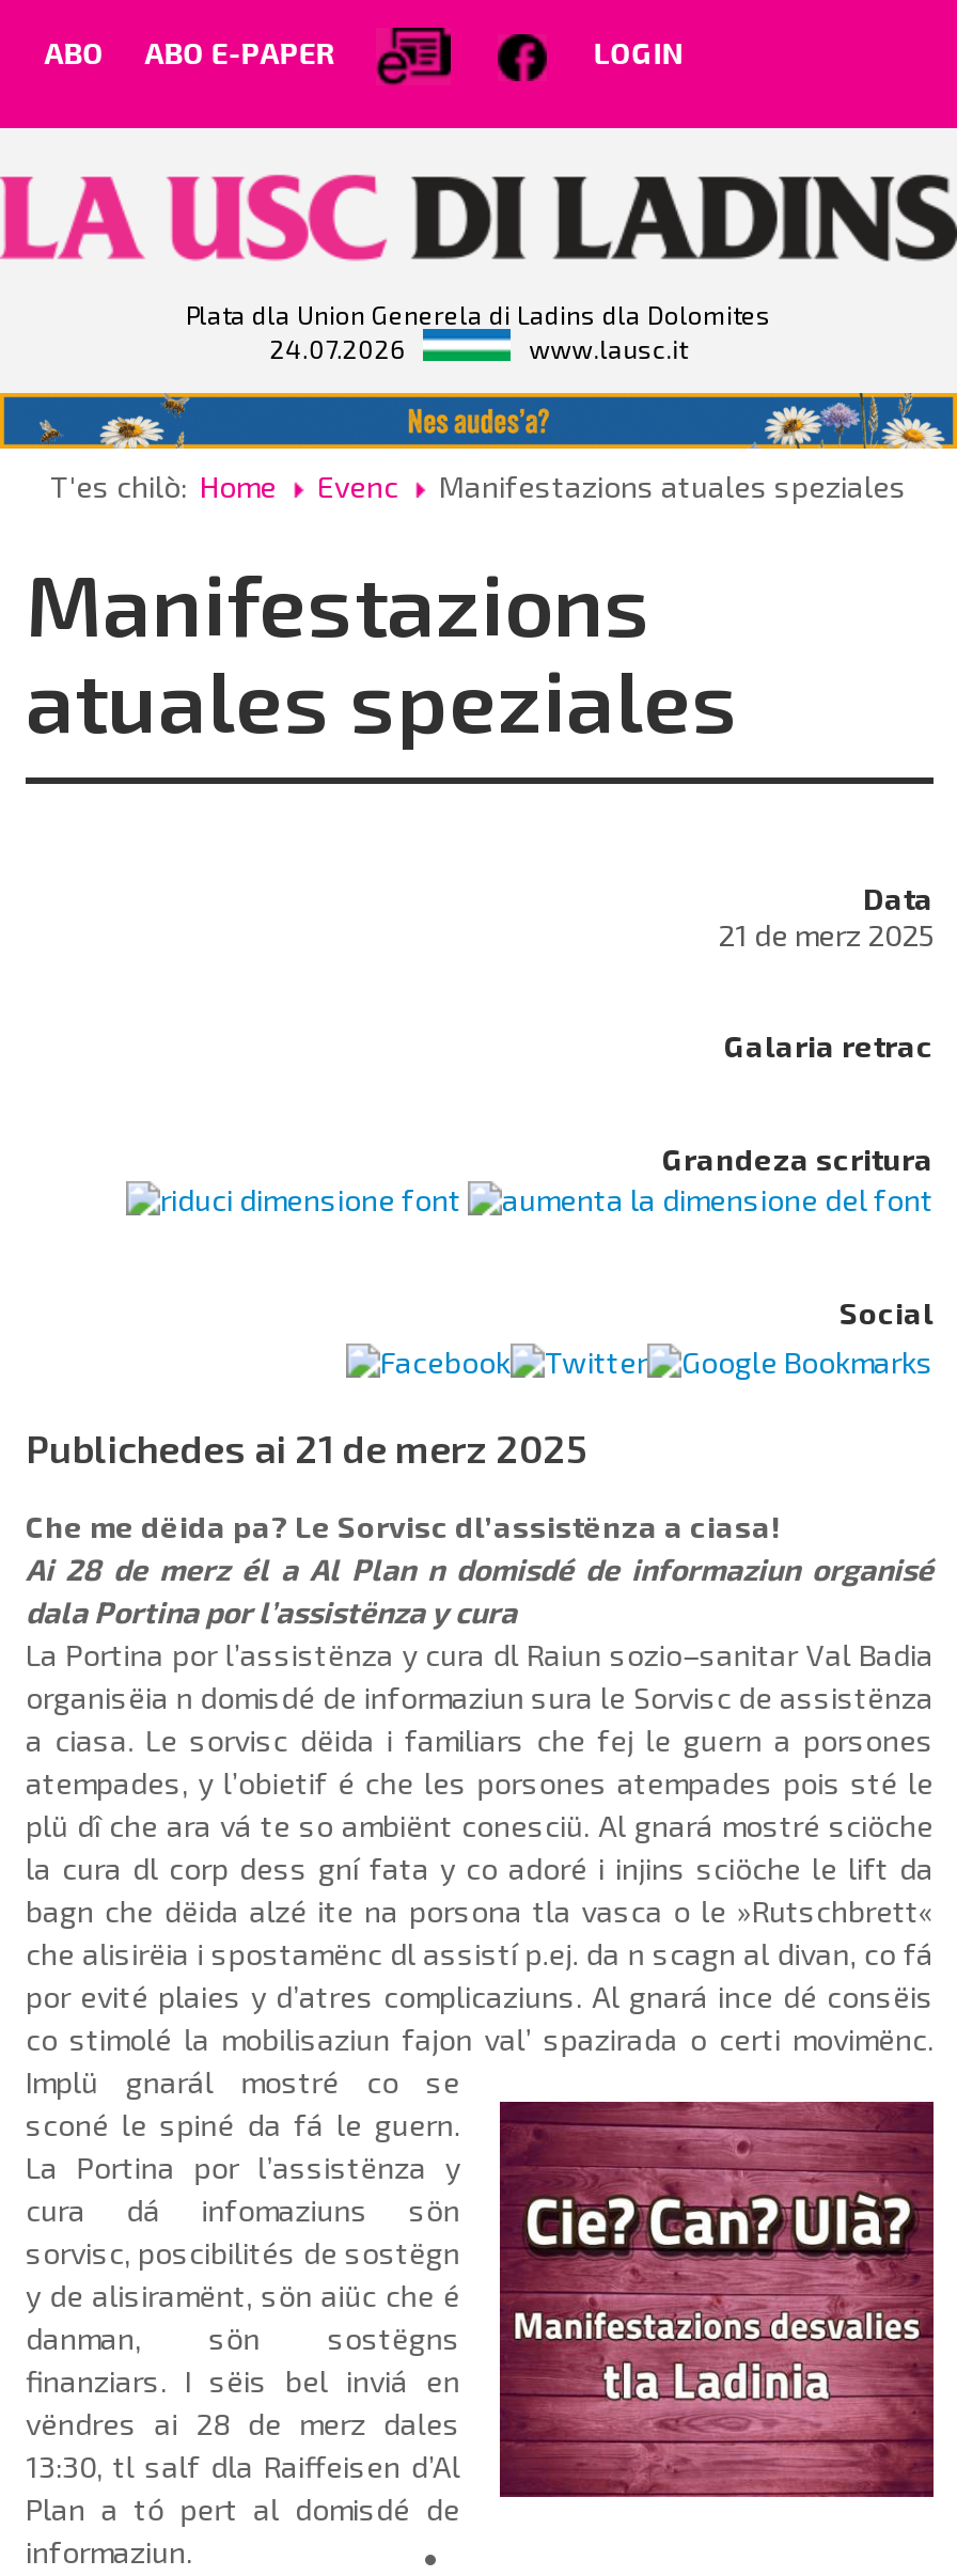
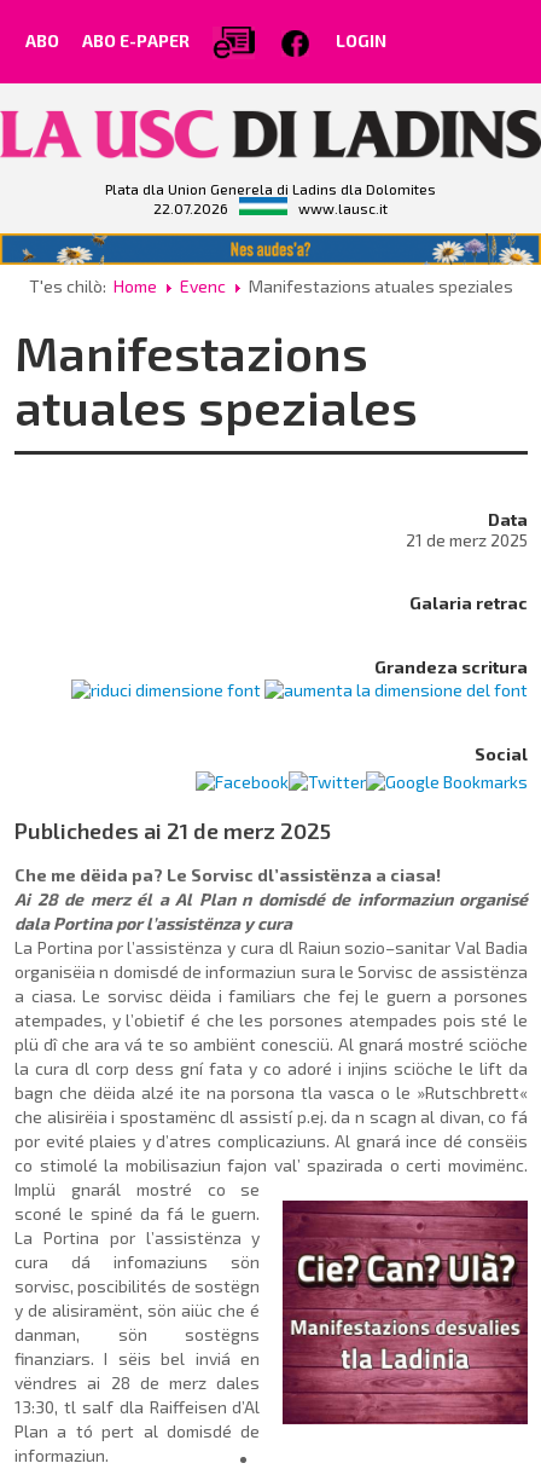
- 24.07.2026
+ 22.07.2026
